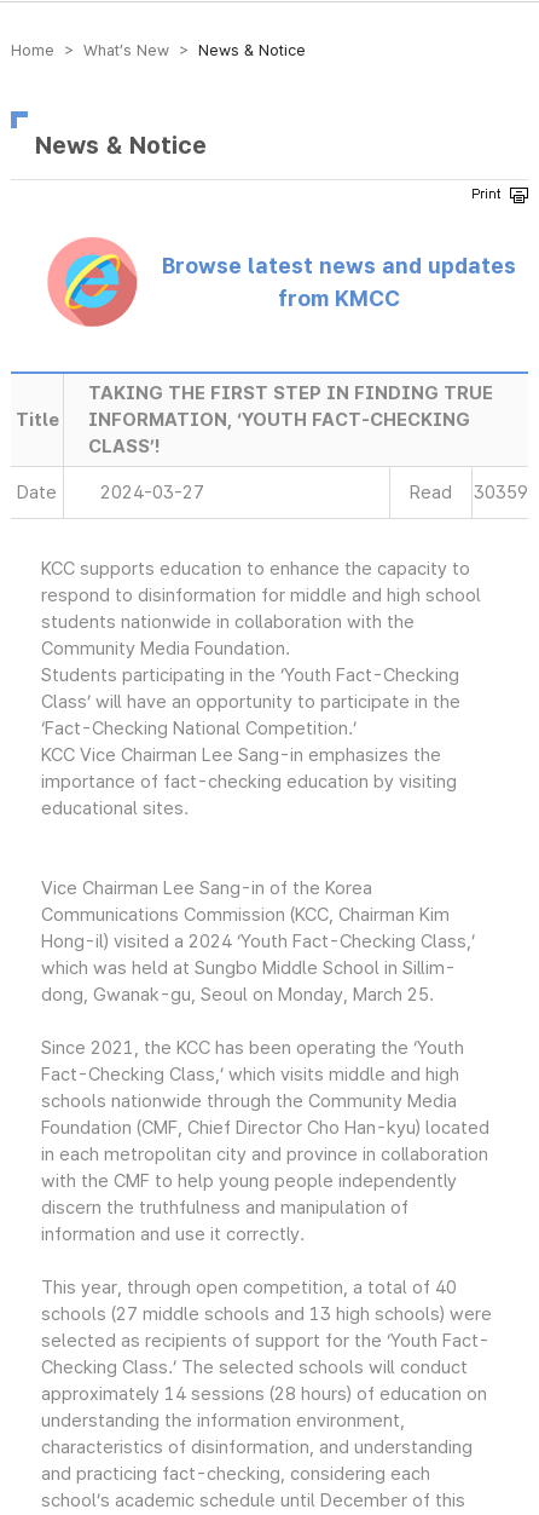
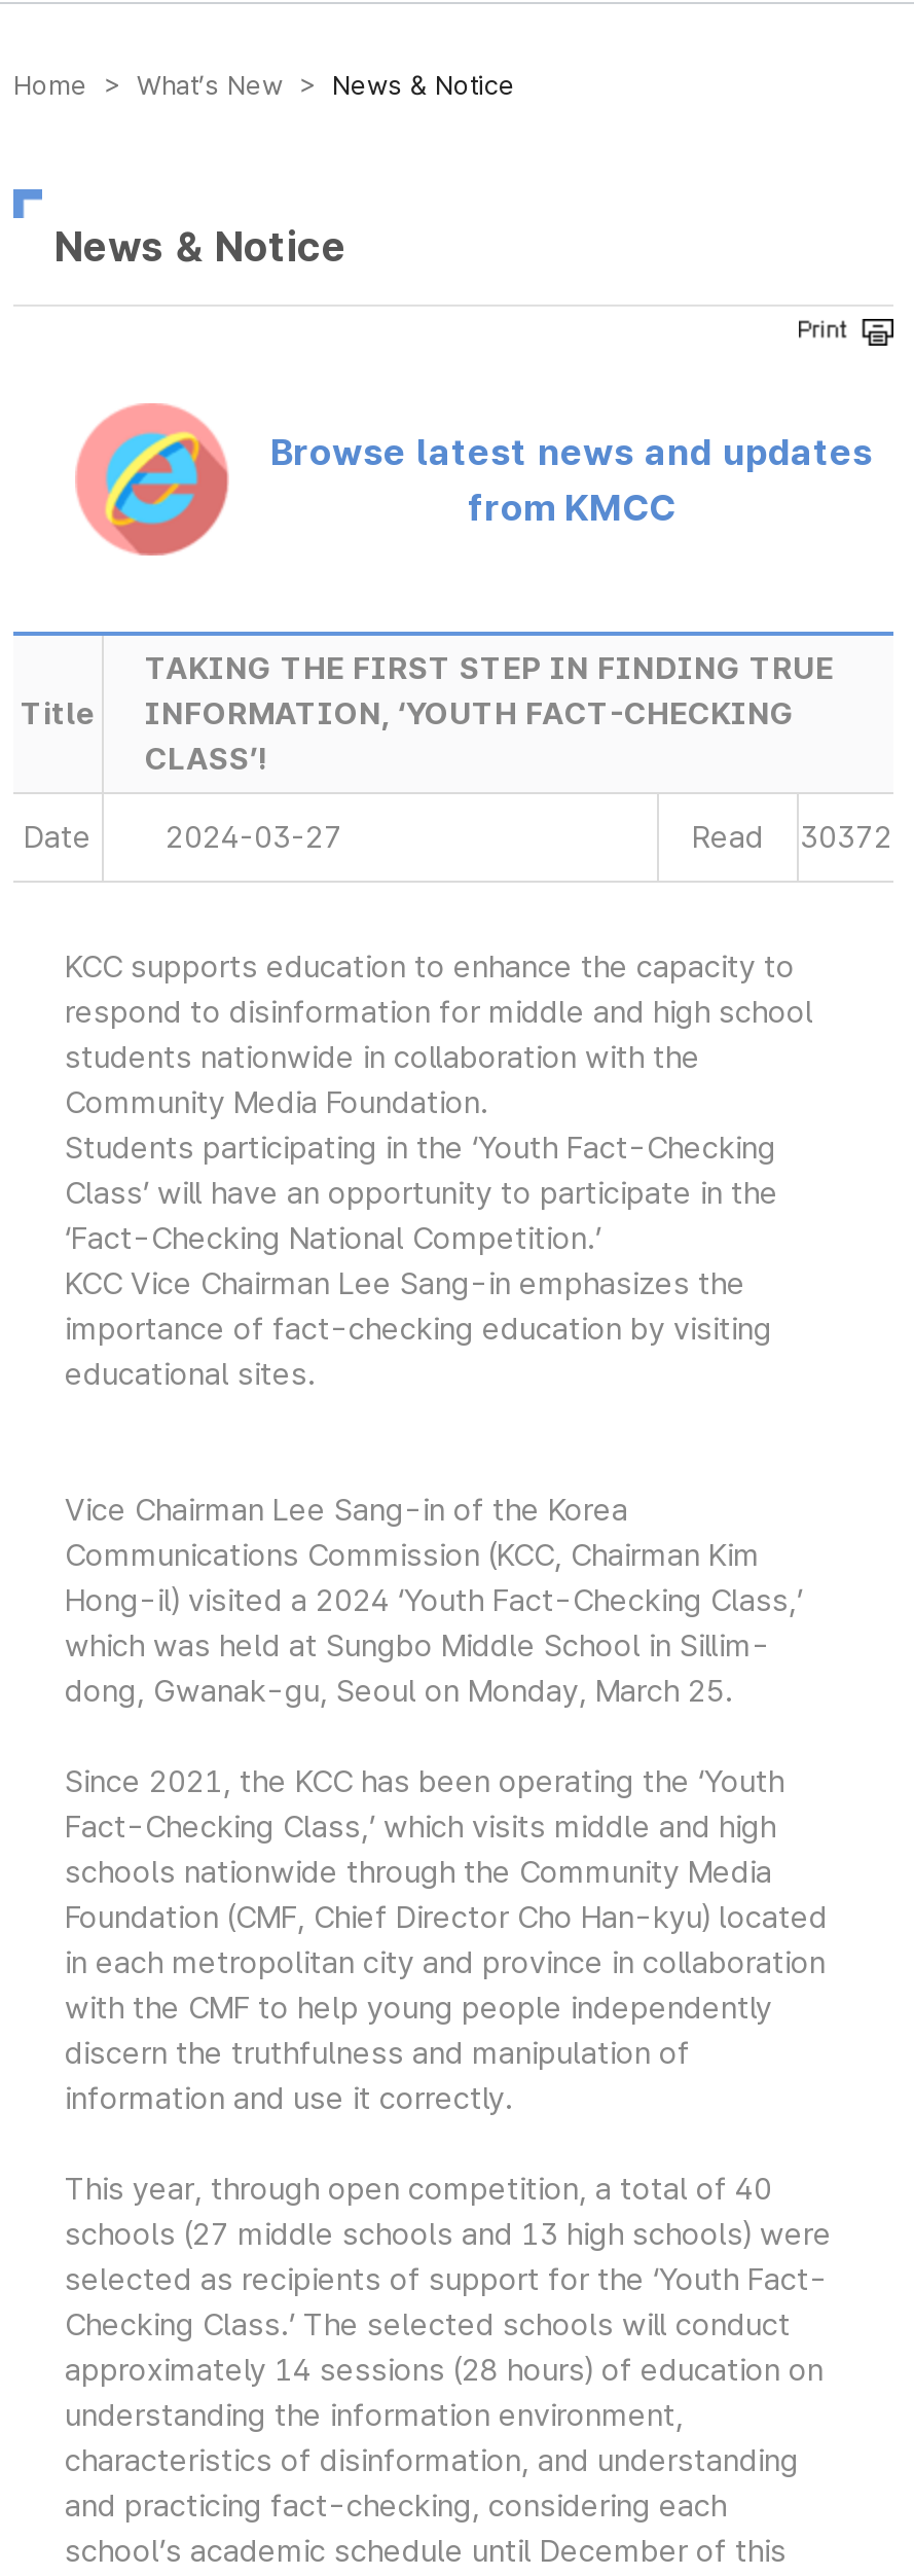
- Read 30359
+ Read 30372
